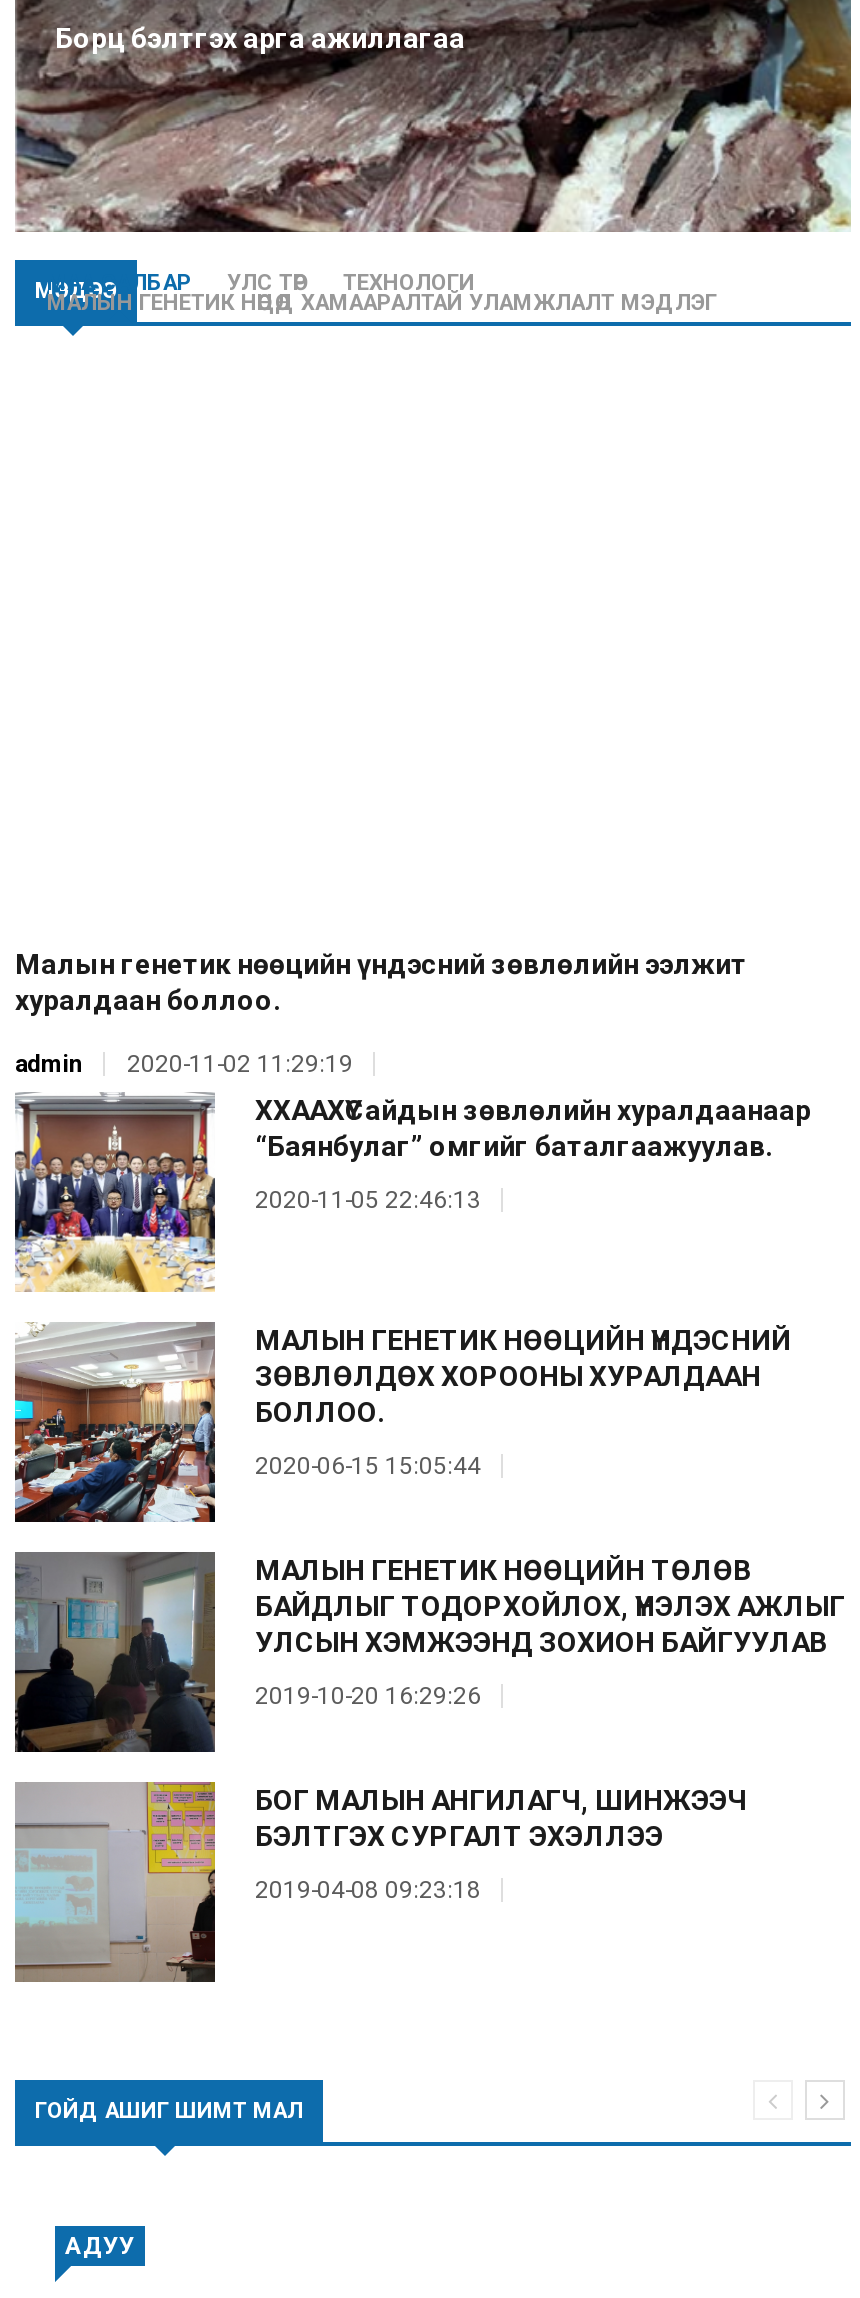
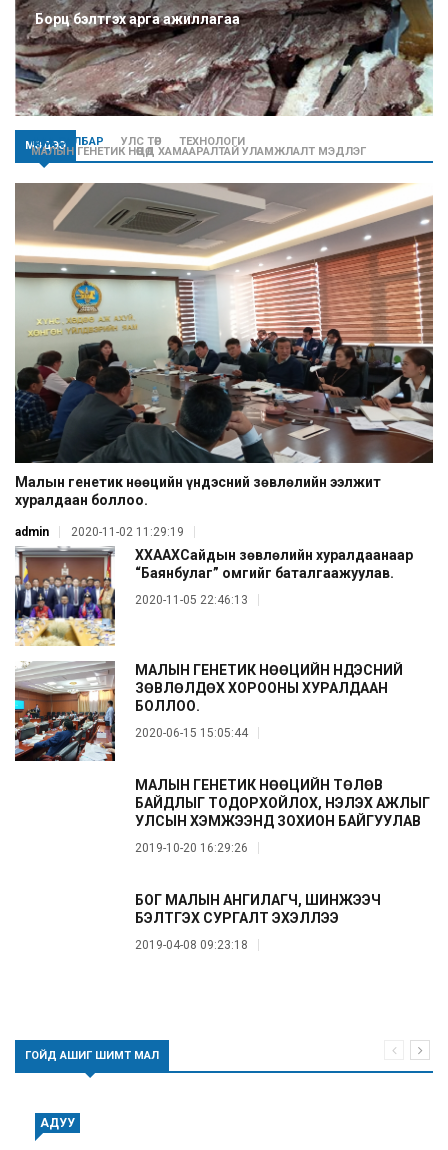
+ [image]

- [image]

- [image]
